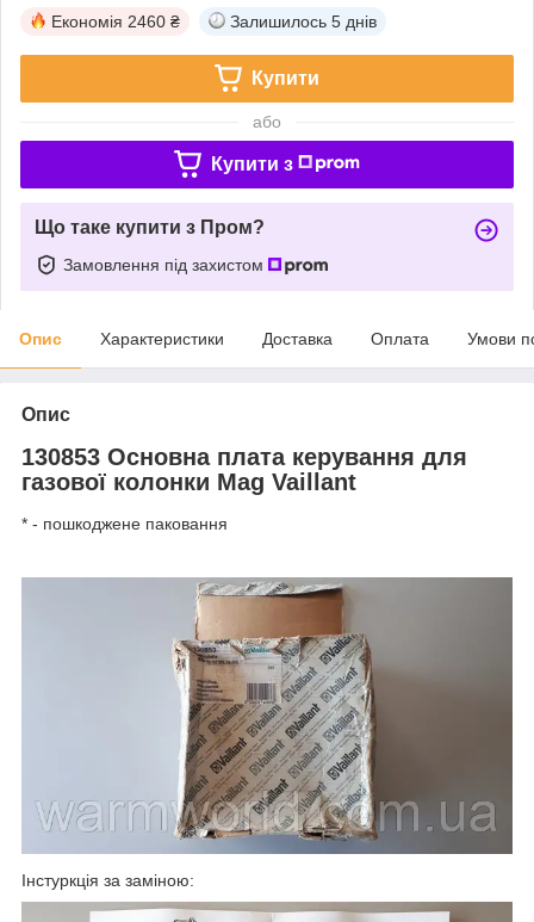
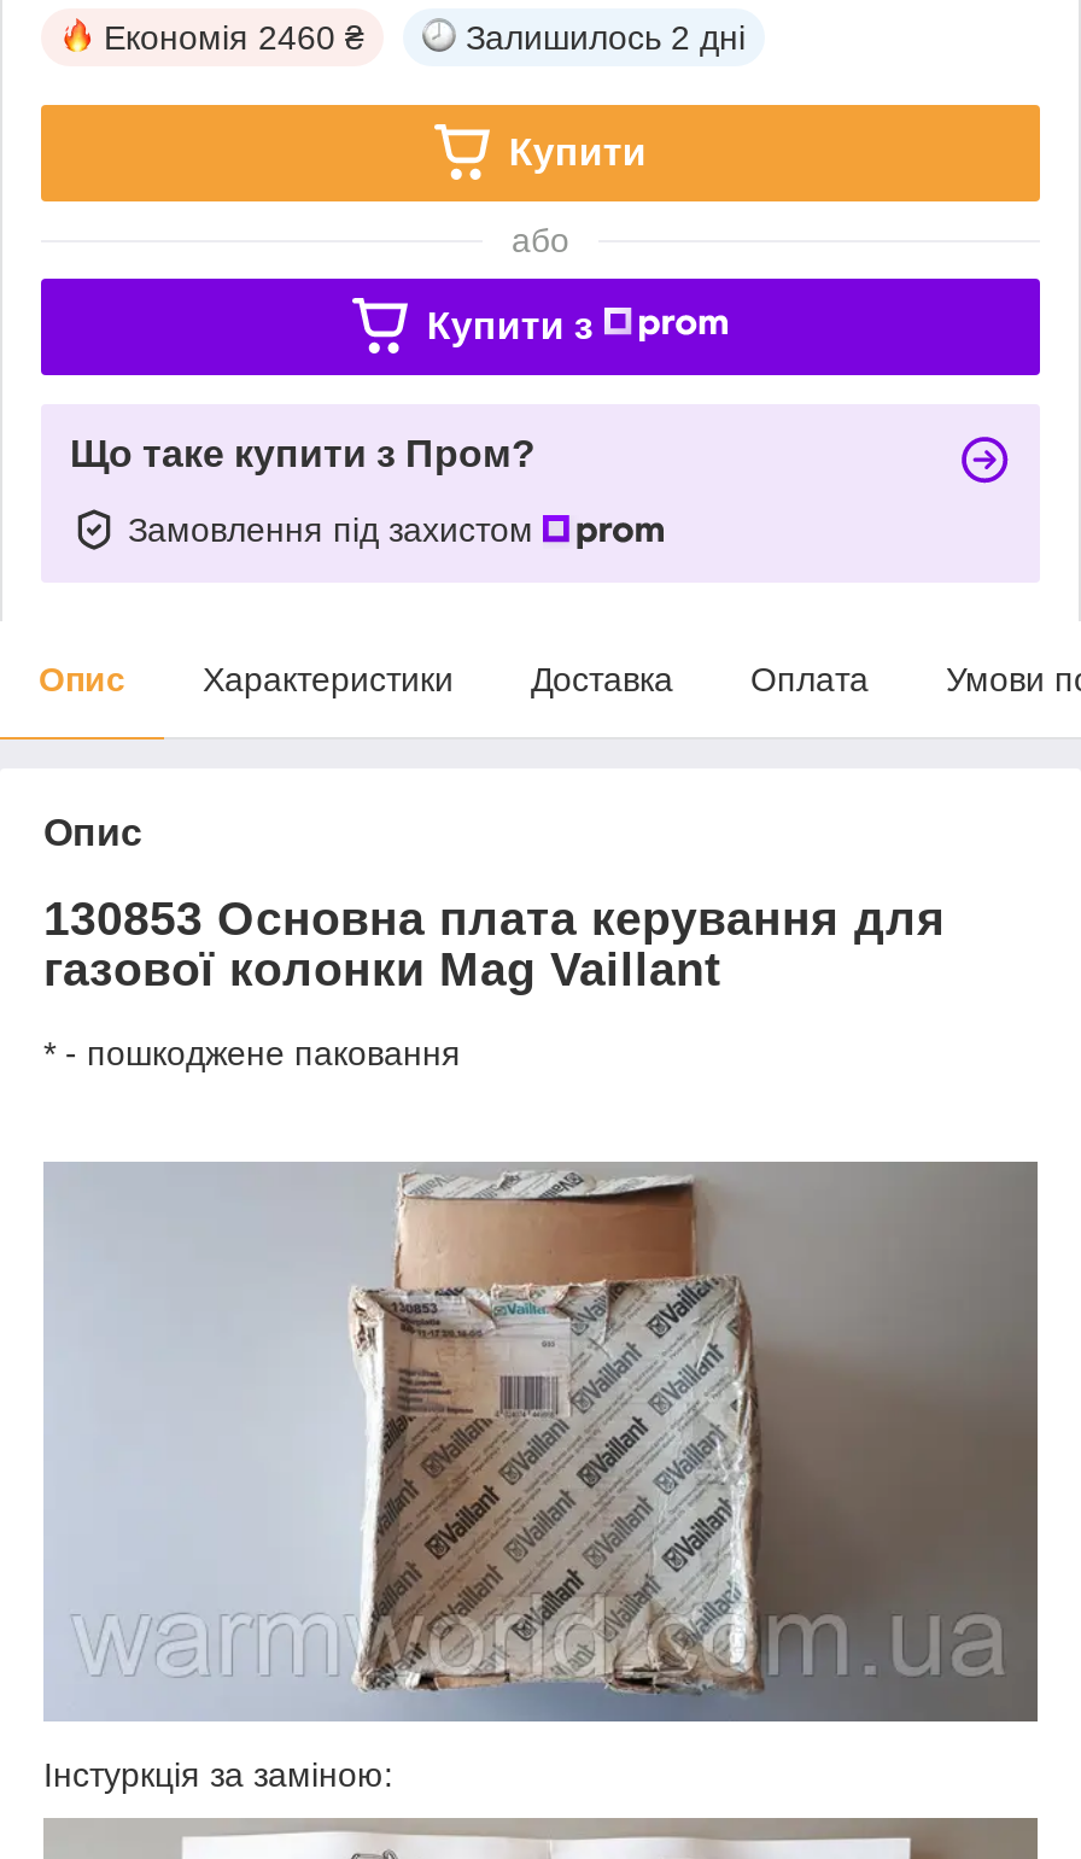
- Залишилось 5 днів
+ Залишилось 2 дні
